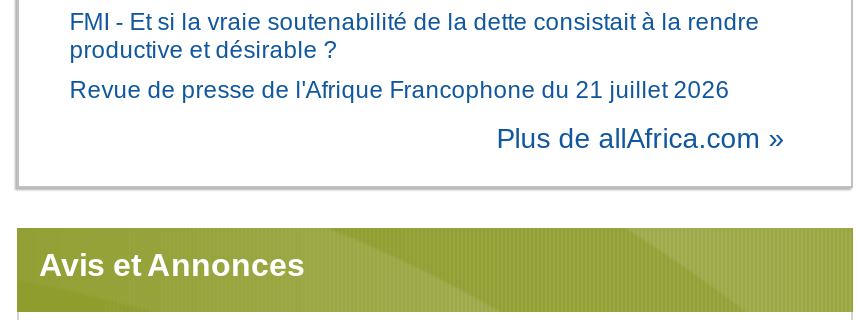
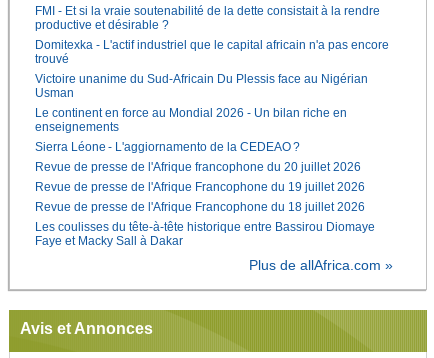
- Revue de presse de l'Afrique Francophone du 21 juillet 2026
+ Domitexka - L'actif industriel que le capital africain n'a pas encore
+ trouvé
+ Victoire unanime du Sud-Africain Du Plessis face au Nigérian
+ Usman
+ Le continent en force au Mondial 2026 - Un bilan riche en
+ enseignements
+ Sierra Léone - L'aggiornamento de la CEDEAO ?
+ Revue de presse de l'Afrique francophone du 20 juillet 2026
+ Revue de presse de l'Afrique Francophone du 19 juillet 2026
+ Revue de presse de l'Afrique Francophone du 18 juillet 2026
+ Les coulisses du tête-à-tête historique entre Bassirou Diomaye
+ Faye et Macky Sall à Dakar
